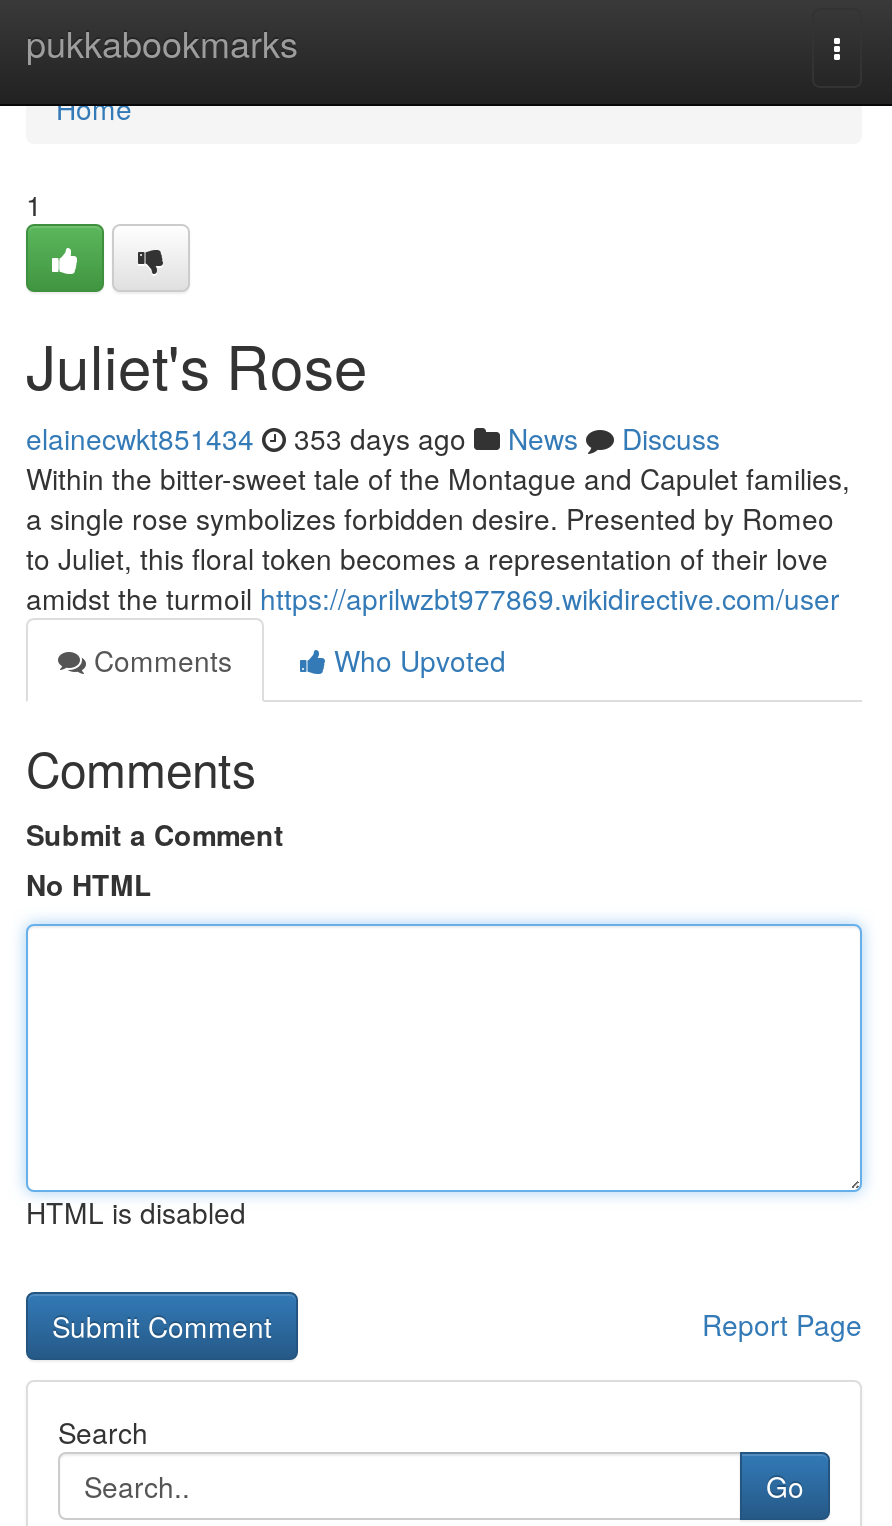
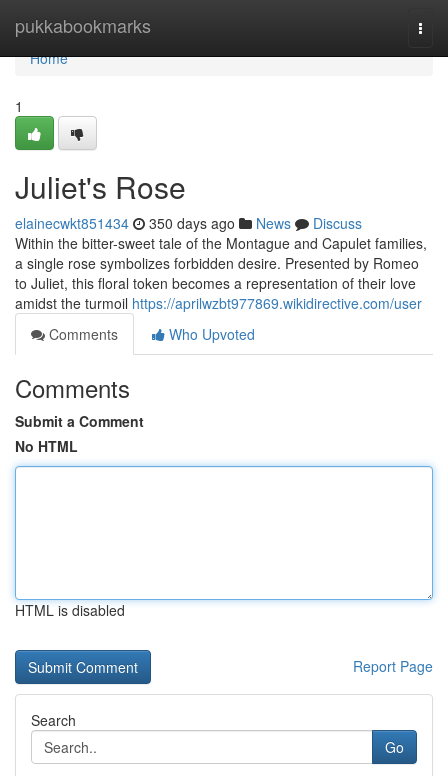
- elainecwkt851434 353 days ago News Discuss
+ elainecwkt851434 350 days ago News Discuss
